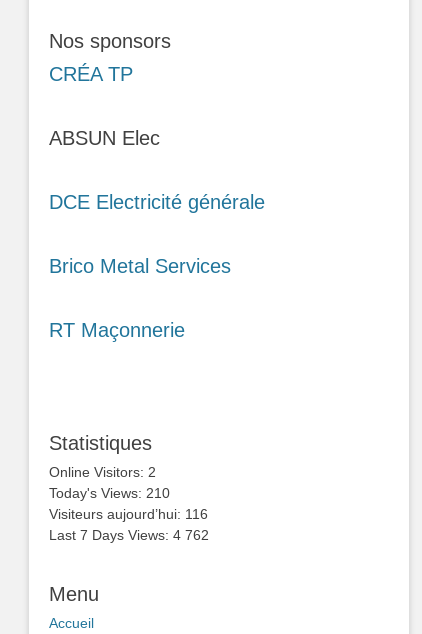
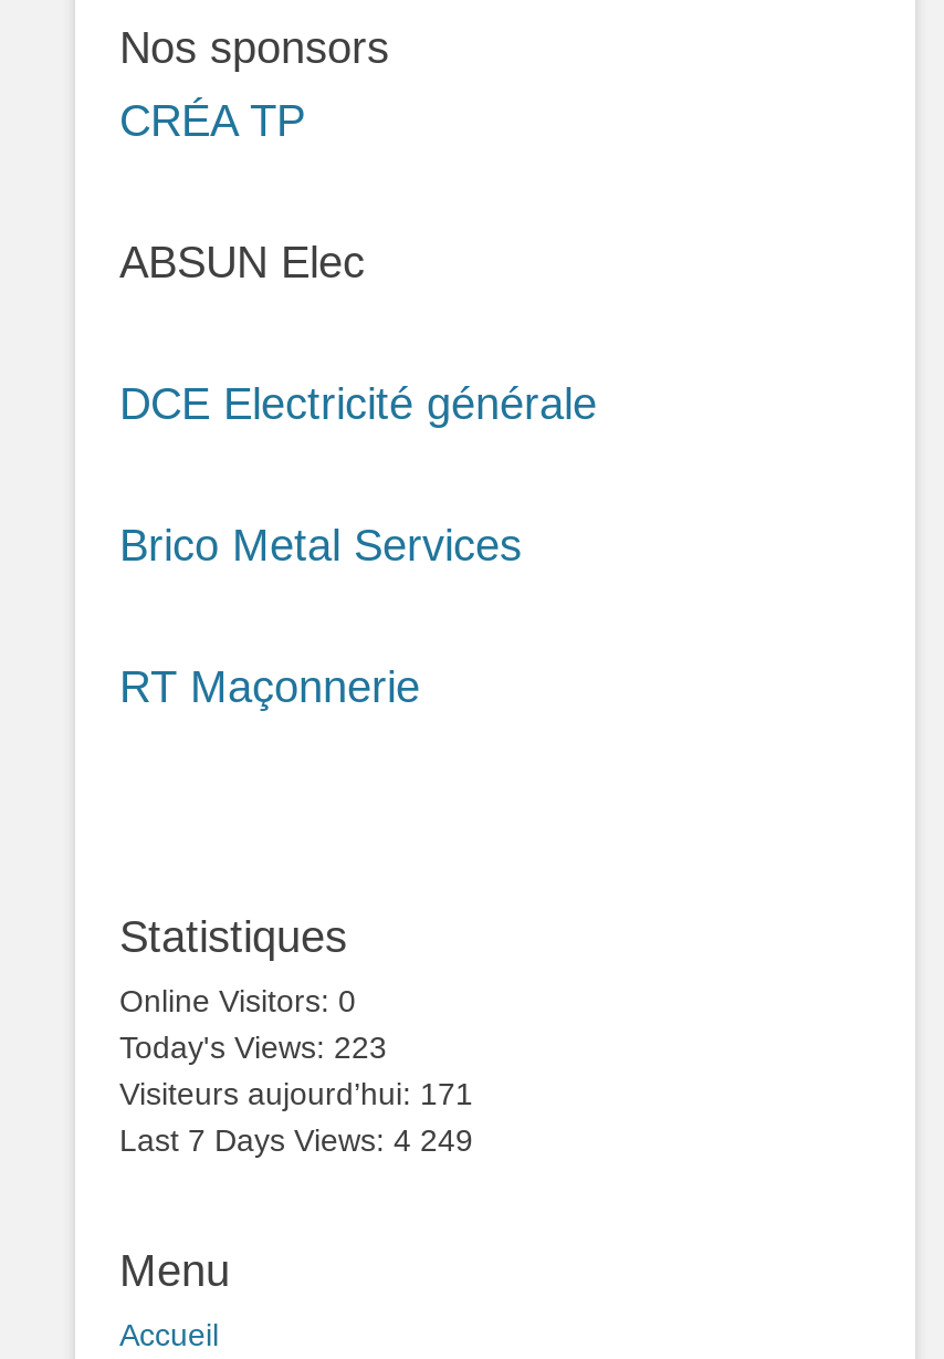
- Online Visitors: 2
+ Online Visitors: 0

- Today's Views: 210
+ Today's Views: 223

- Visiteurs aujourd’hui: 116
+ Visiteurs aujourd’hui: 171

- Last 7 Days Views: 4 762
+ Last 7 Days Views: 4 249
